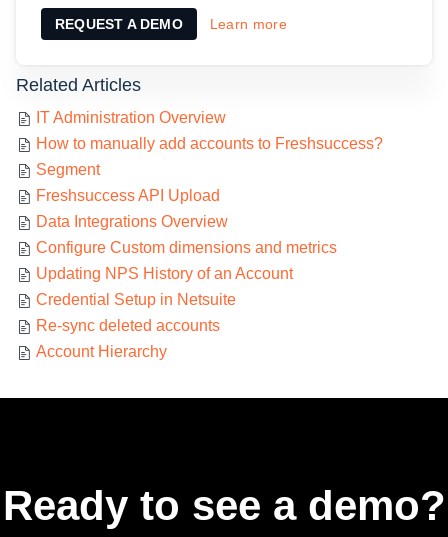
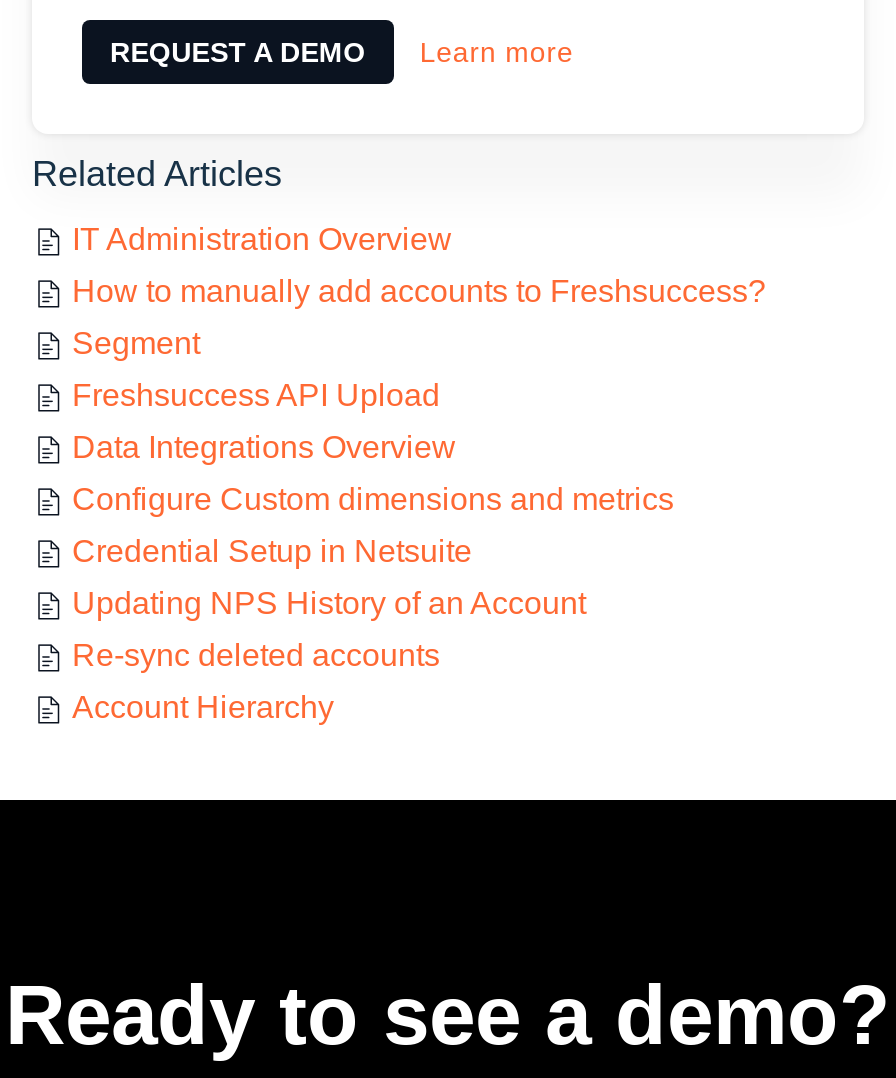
moved down: Updating NPS History of an Account

moved up: Credential Setup in Netsuite
